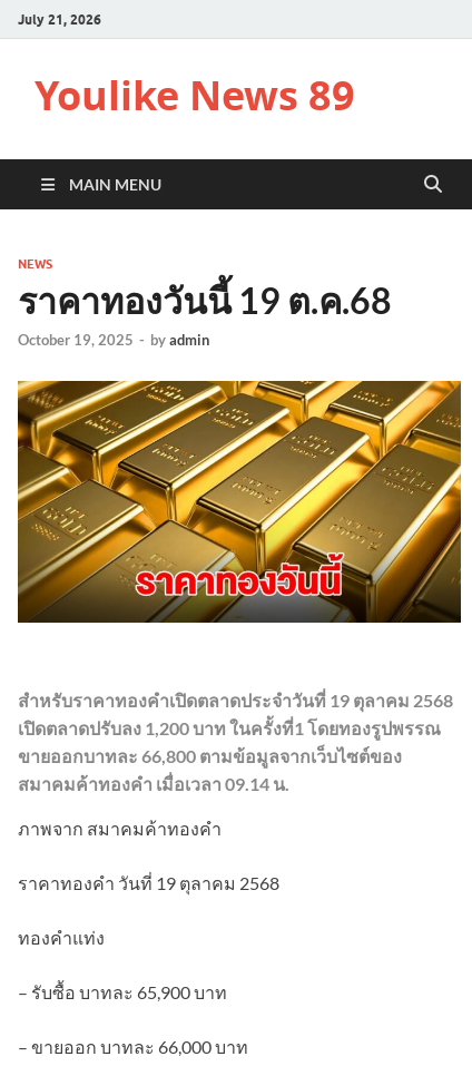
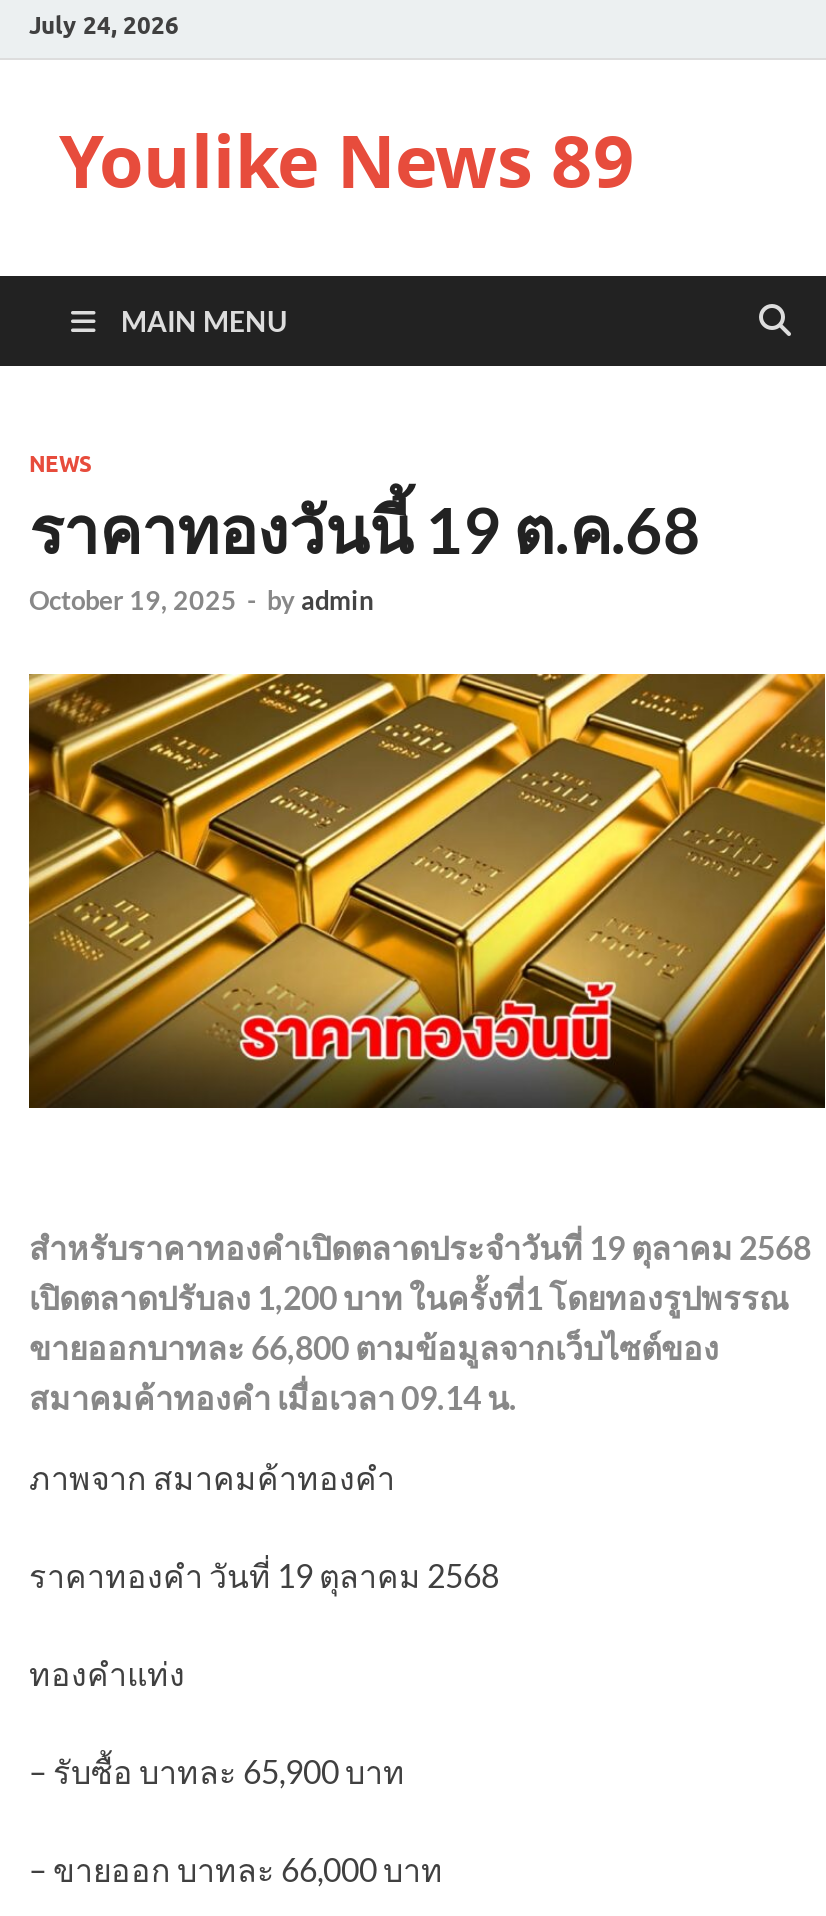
- July 21, 2026
+ July 24, 2026
